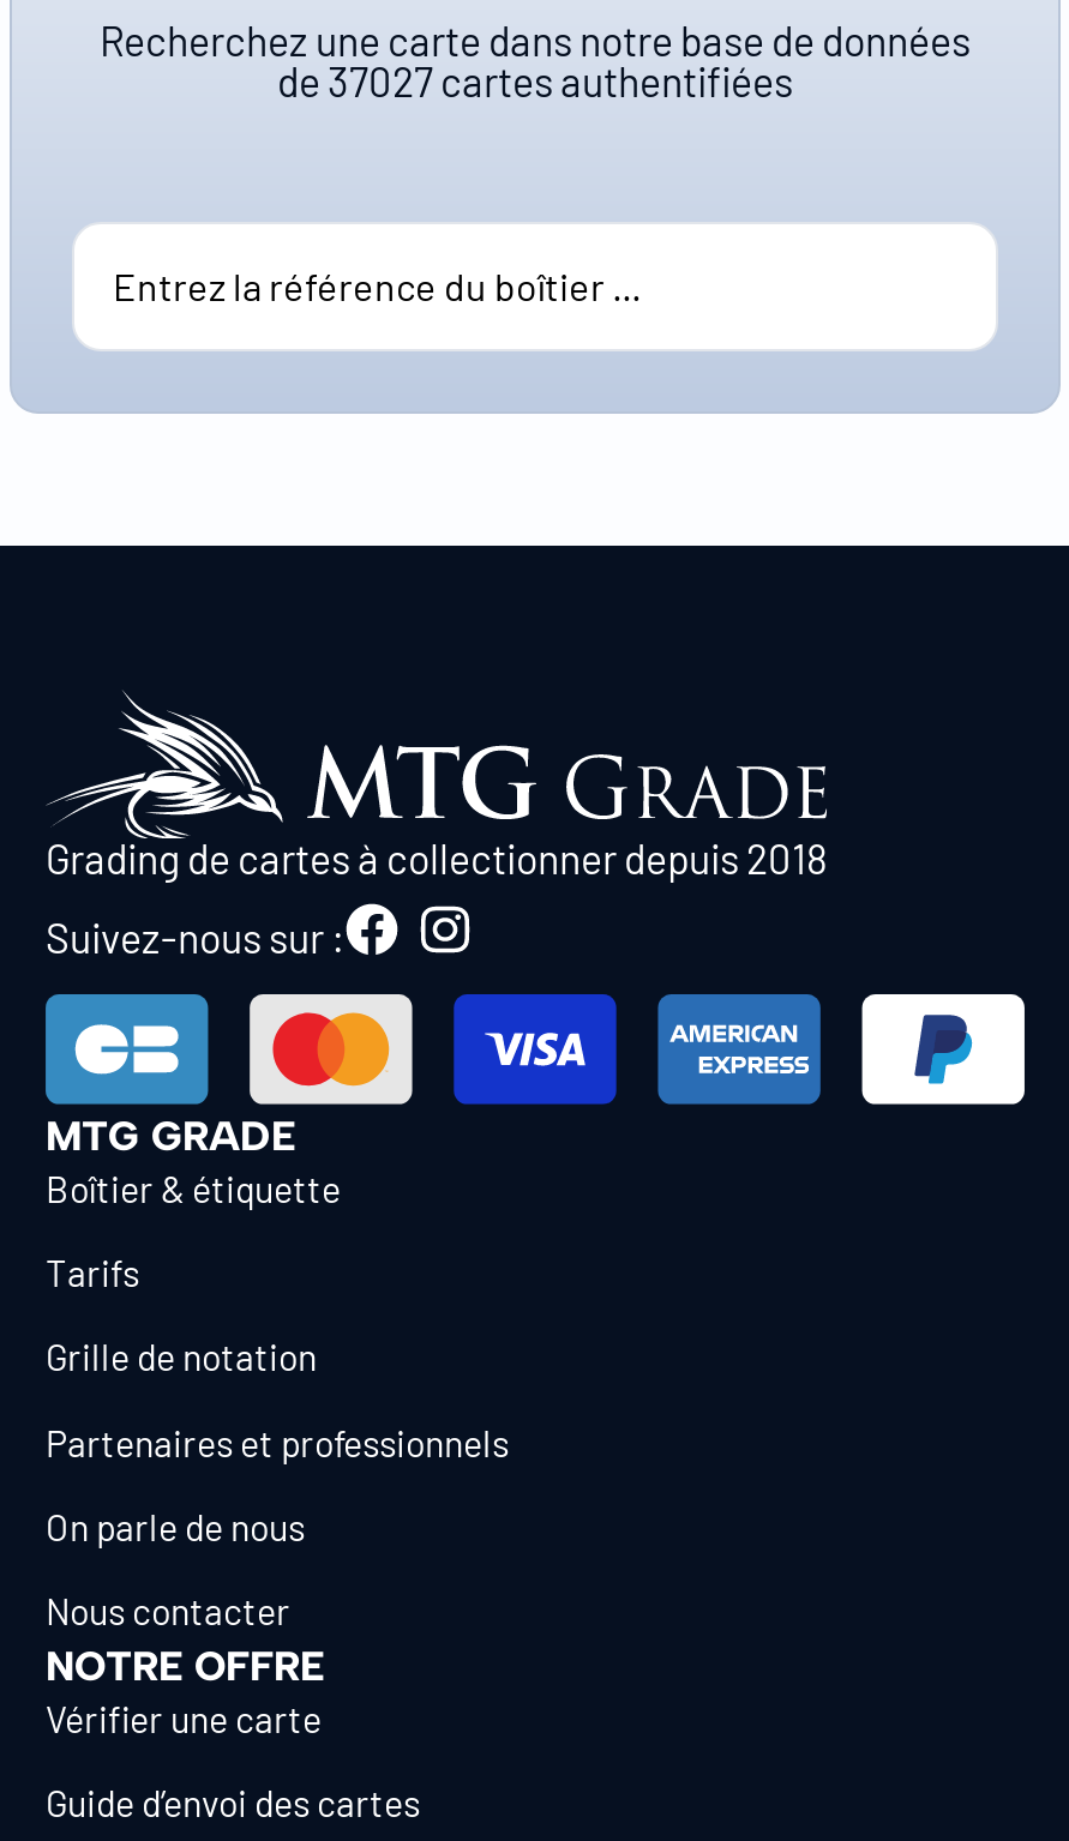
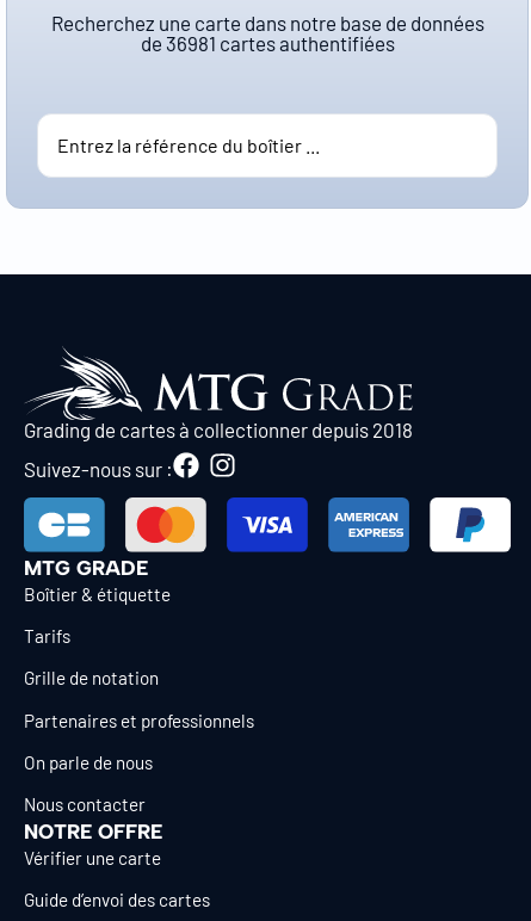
- de37027cartes authentifiées
+ de36981cartes authentifiées
